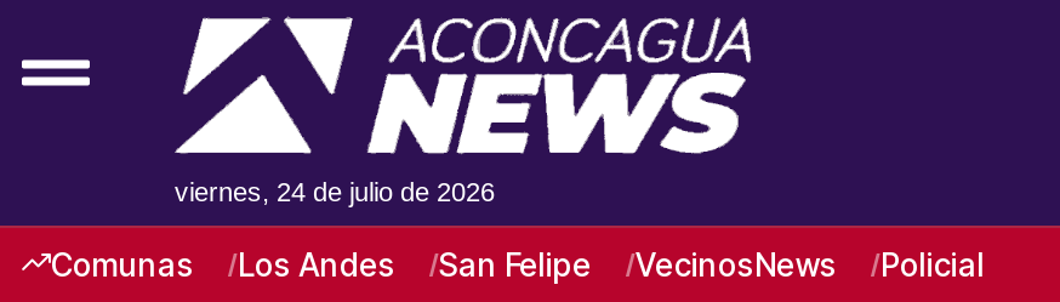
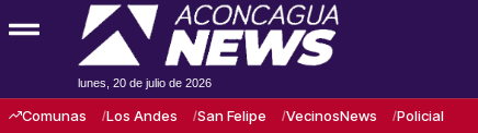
- viernes, 24 de julio de 2026
+ lunes, 20 de julio de 2026
